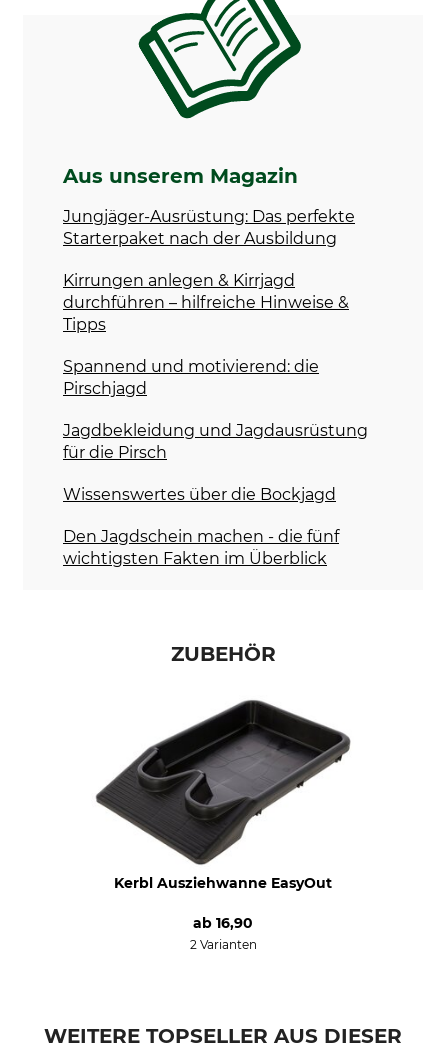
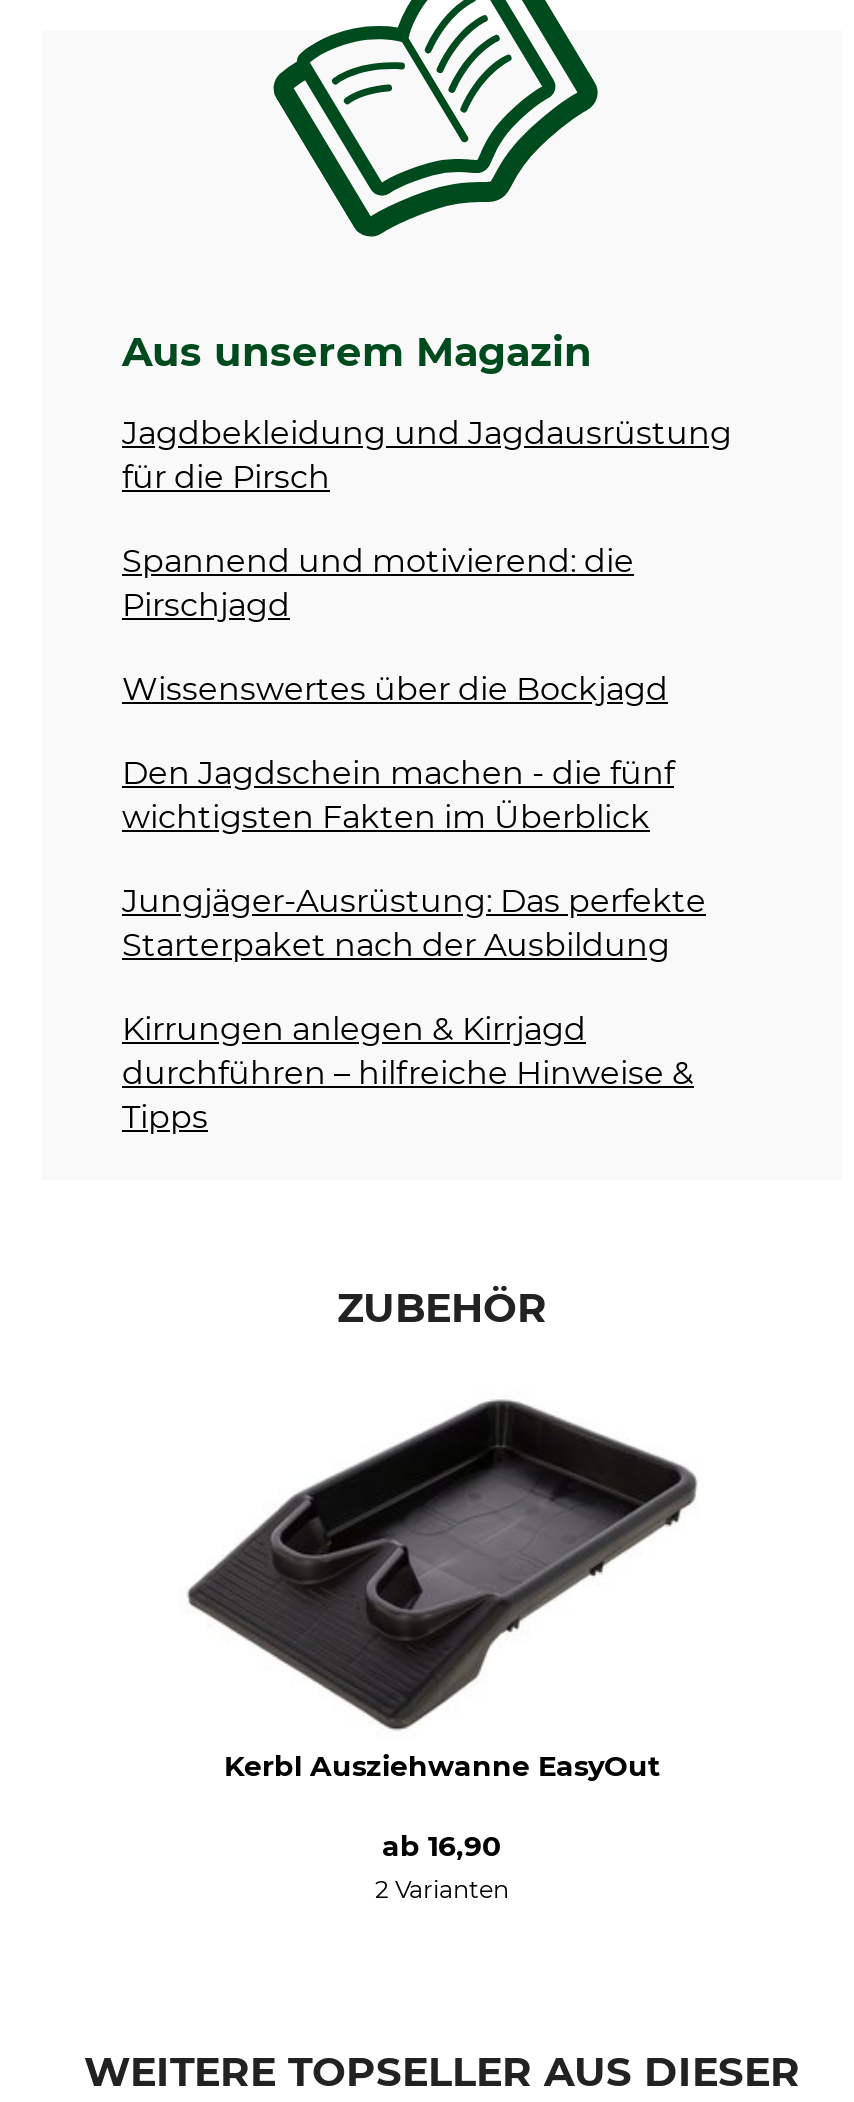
moved down: Jungjäger-Ausrüstung: Das perfekte | Starterpaket nach der Ausbildung | Kirrungen anlegen & Kirrjagd | durchführen – hilfreiche Hinweise & | Tipps

moved up: Spannend und motivierend: die | Pirschjagd | Jagdbekleidung und Jagdausrüstung | für die Pirsch | Wissenswertes über die Bockjagd | Den Jagdschein machen - die fünf | wichtigsten Fakten im Überblick
